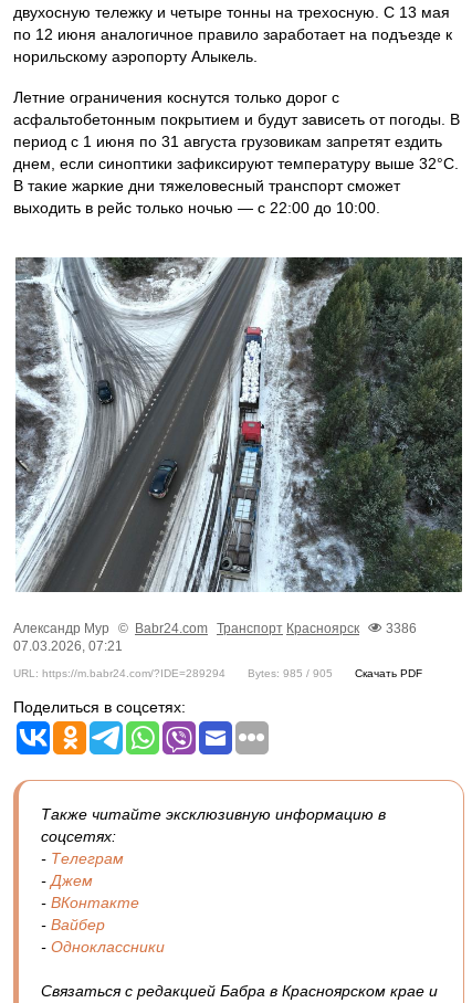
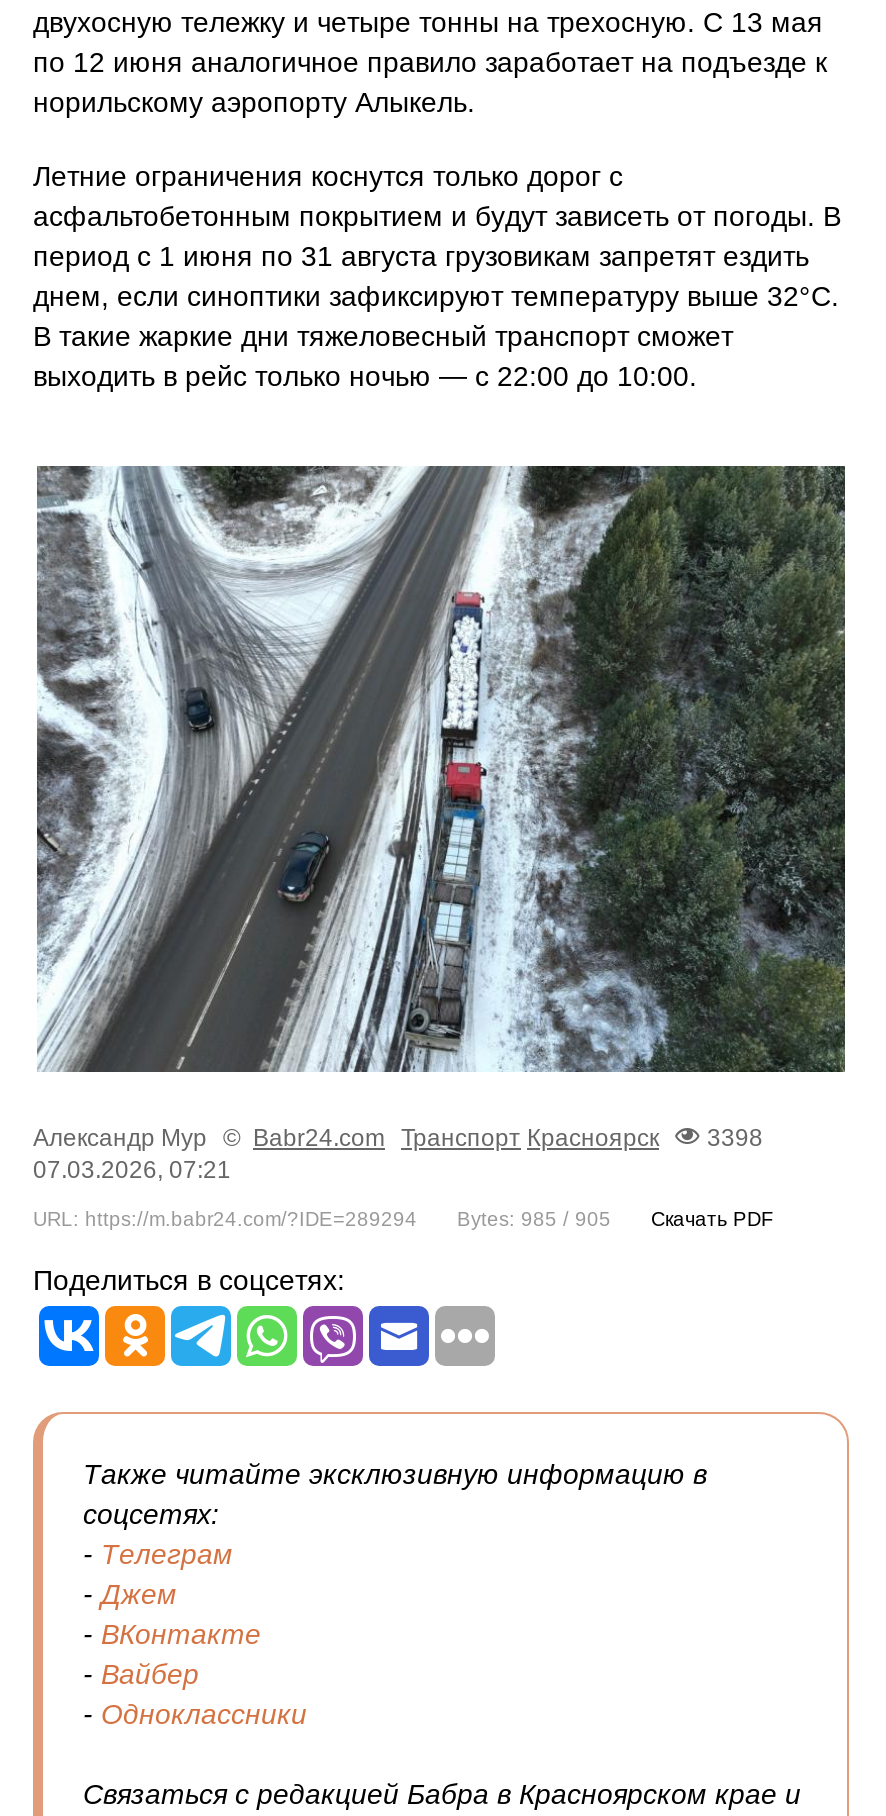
- Александр Мур © Babr24.com Транспорт Красноярск 3386
+ Александр Мур © Babr24.com Транспорт Красноярск 3398
